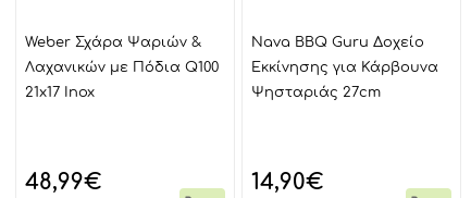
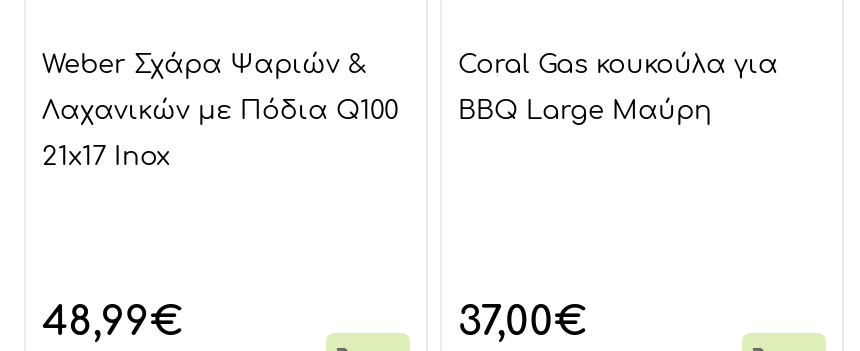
- Nava BBQ Guru Δοχείο
- Εκκίνησης για Κάρβουνα
- Ψησταριάς 27cm
+ Coral Gas κουκούλα για
+ BBQ Large Μαύρη

- 14,90€
+ 37,00€
